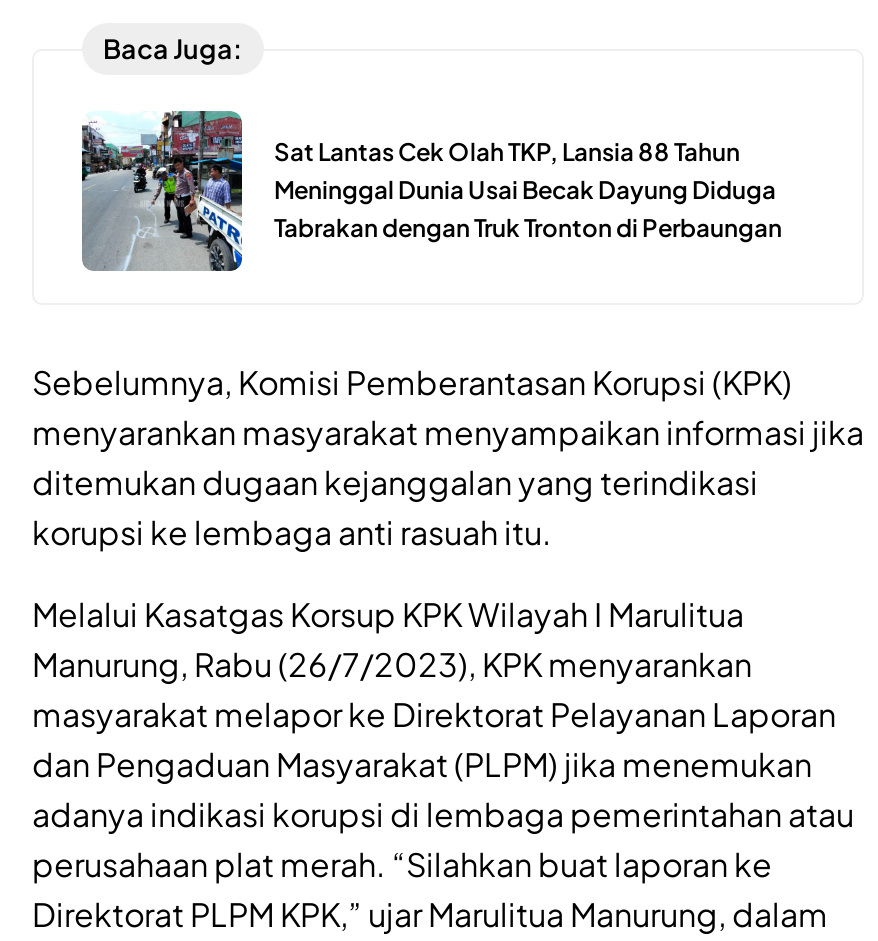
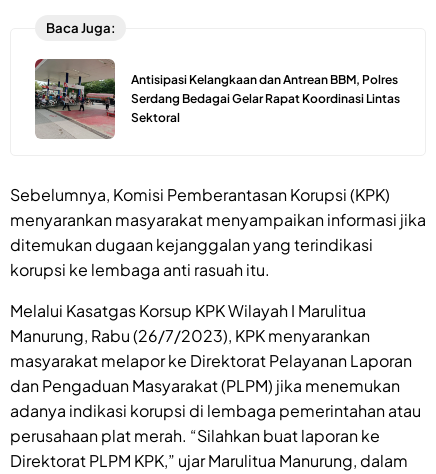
- [image]
- Sat Lantas Cek Olah TKP, Lansia 88 Tahun
- Meninggal Dunia Usai Becak Dayung Diduga
- Tabrakan dengan Truk Tronton di Perbaungan
+ [image]
+ Antisipasi Kelangkaan dan Antrean BBM, Polres
+ Serdang Bedagai Gelar Rapat Koordinasi Lintas
+ Sektoral
